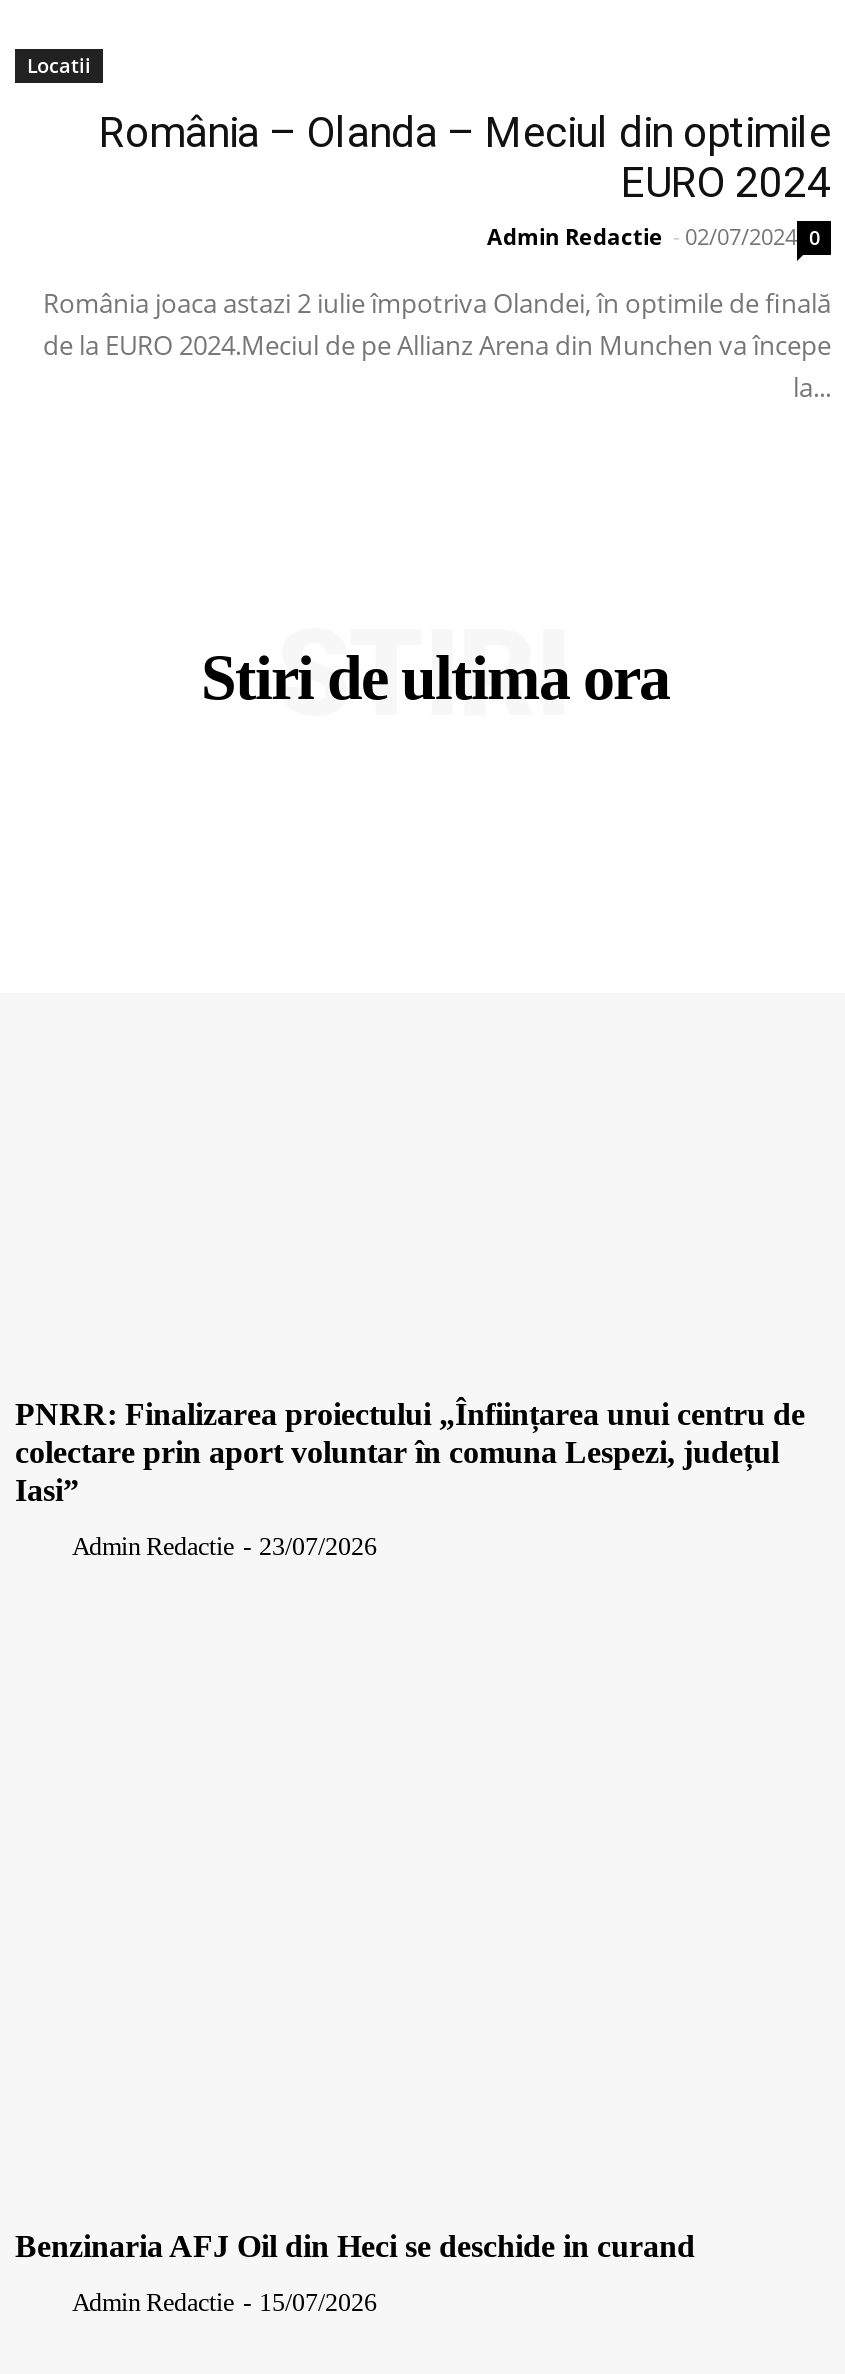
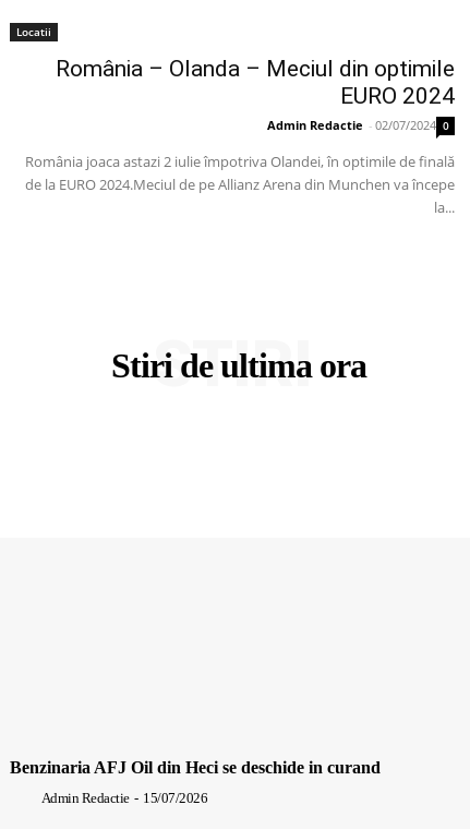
- PNRR: Finalizarea proiectului „Înființarea unui centru de
- colectare prin aport voluntar în comuna Lespezi, județul
- Iasi”
- Admin Redactie - 23/07/2026
